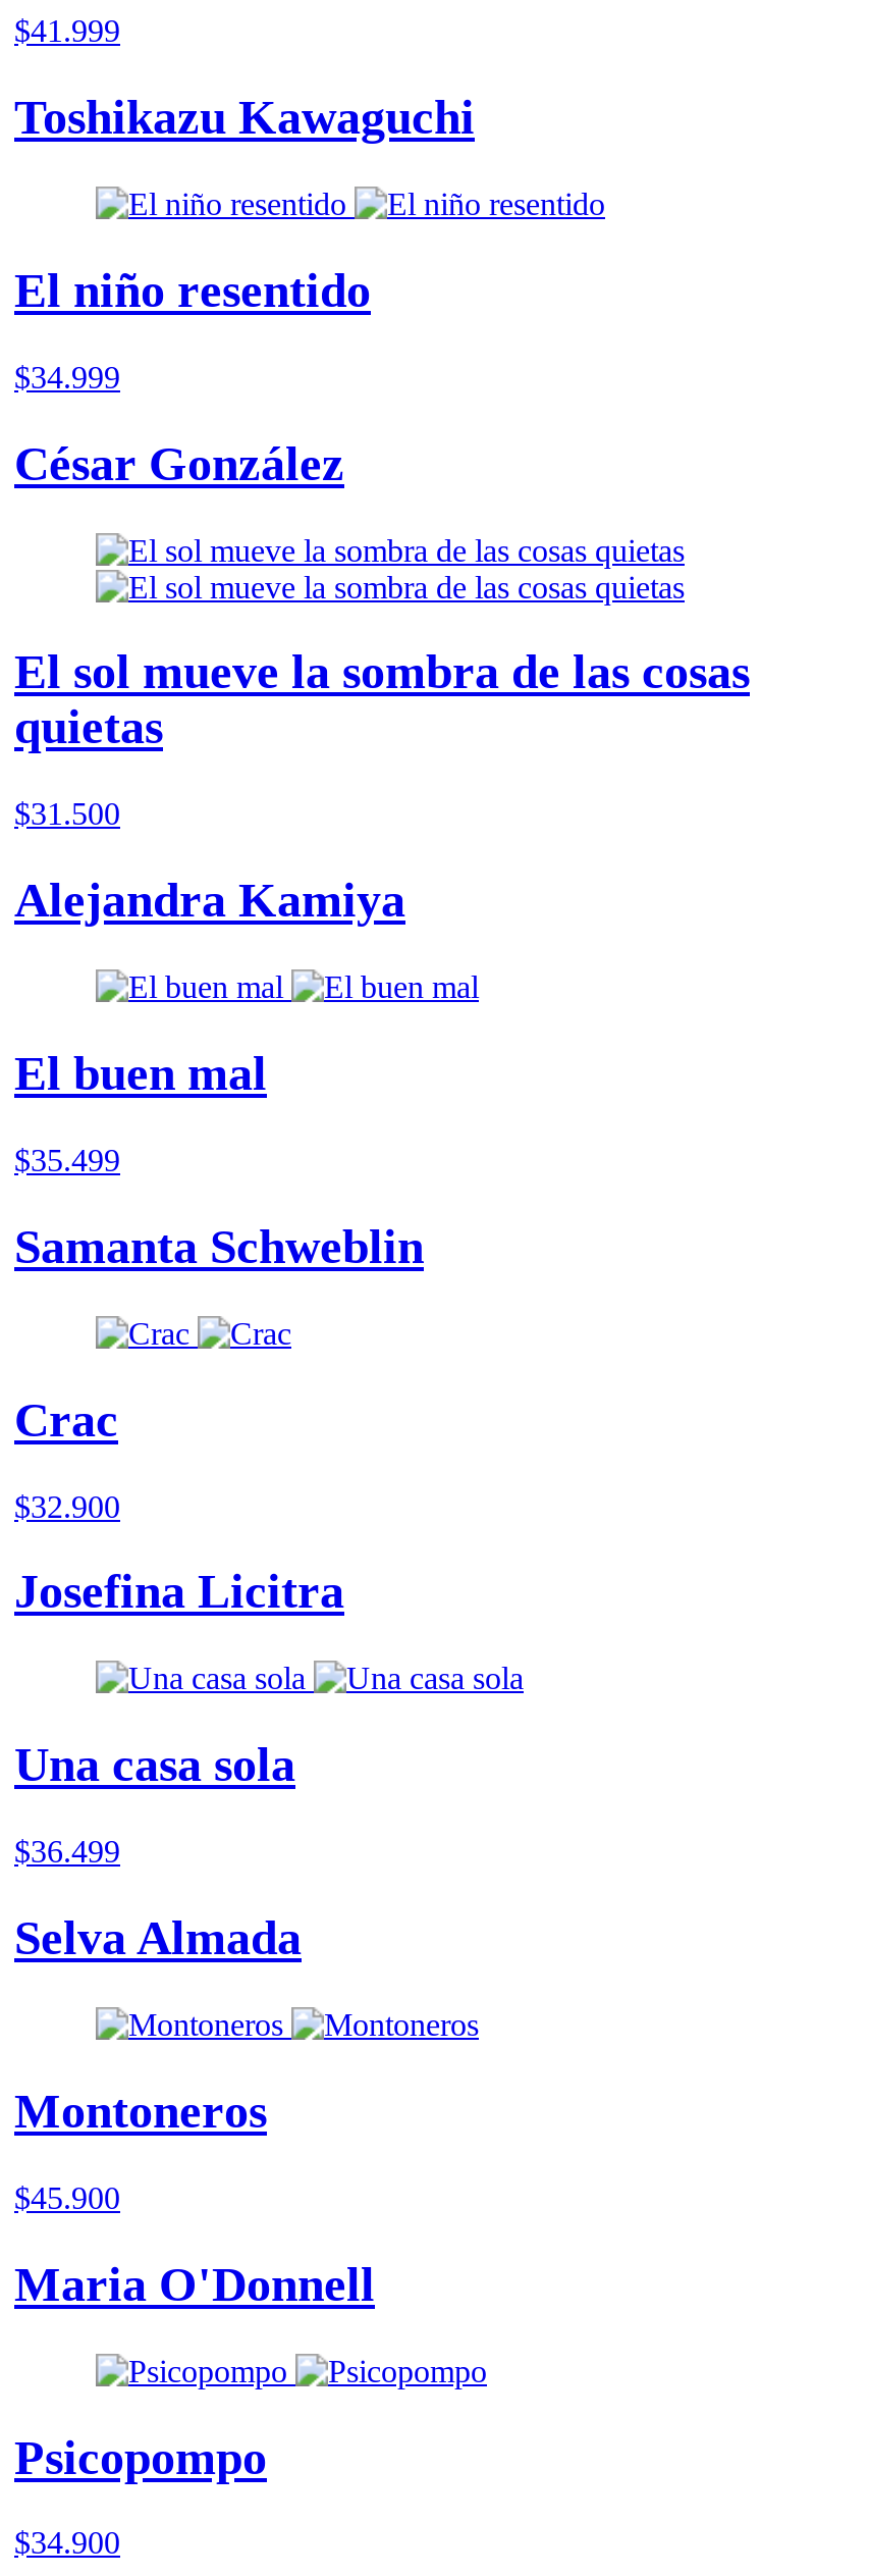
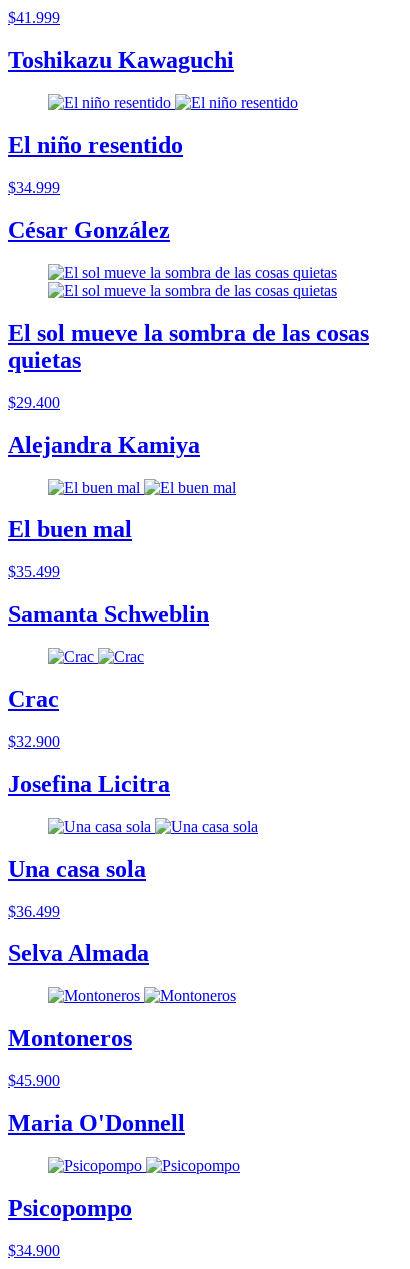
- $31.500
+ $29.400
